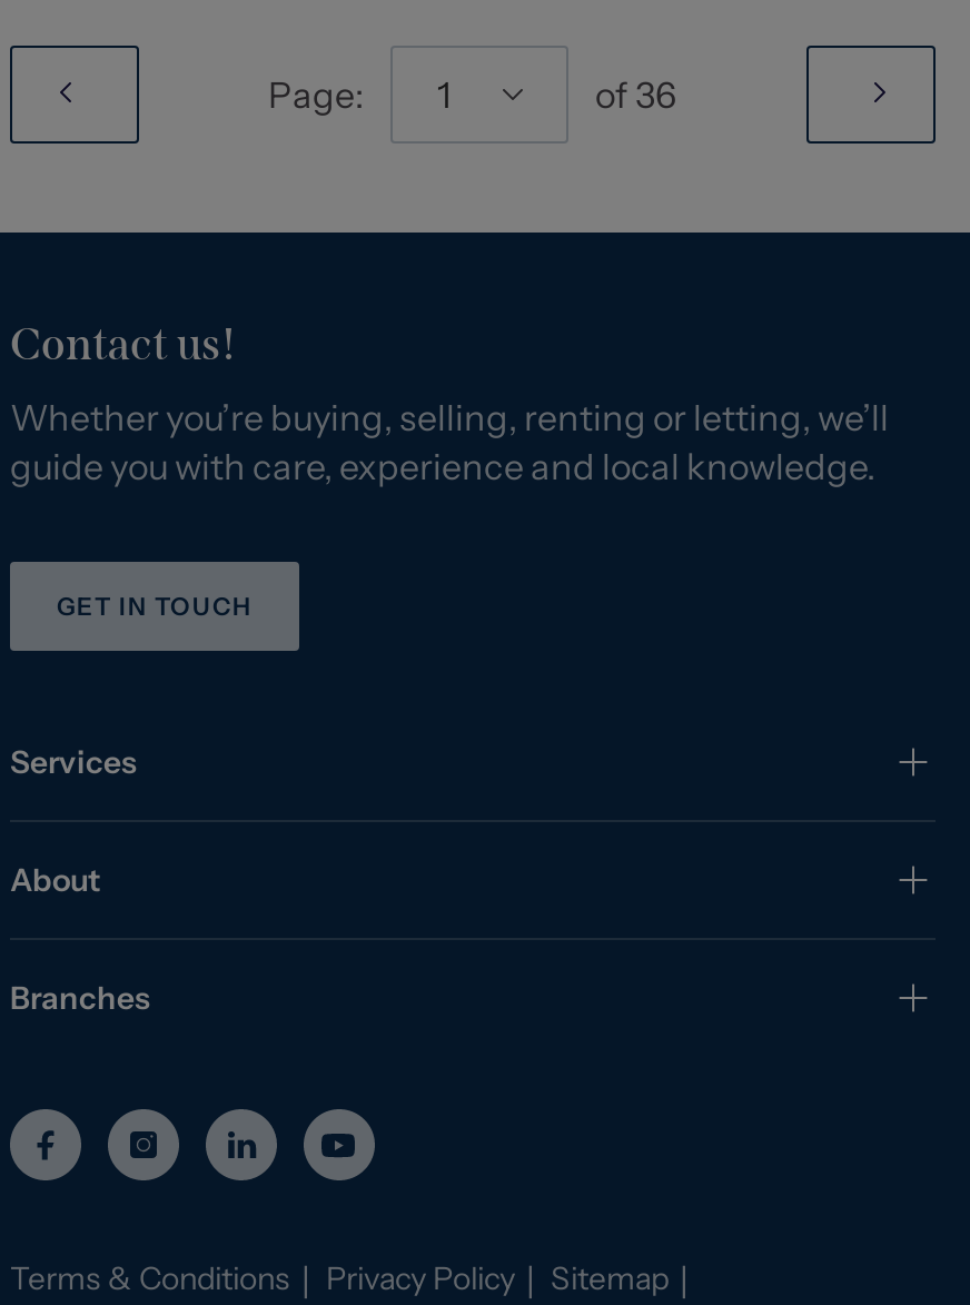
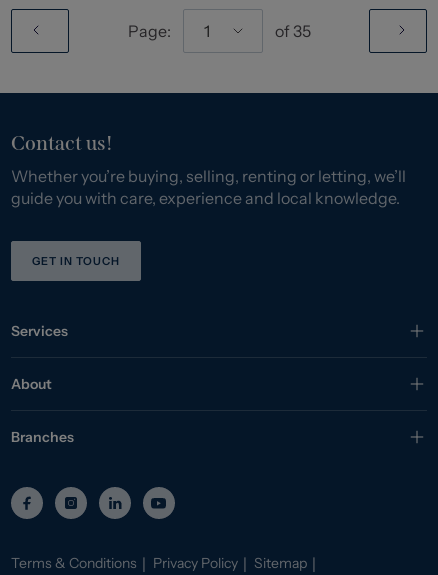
- of 36
+ of 35
